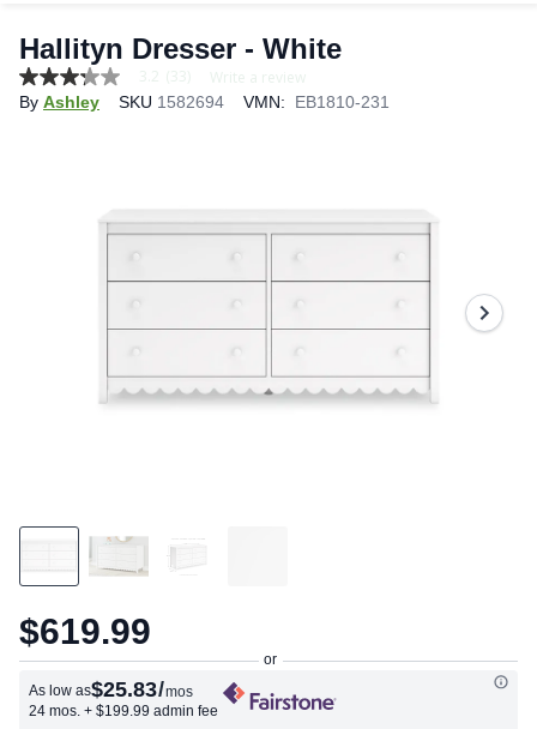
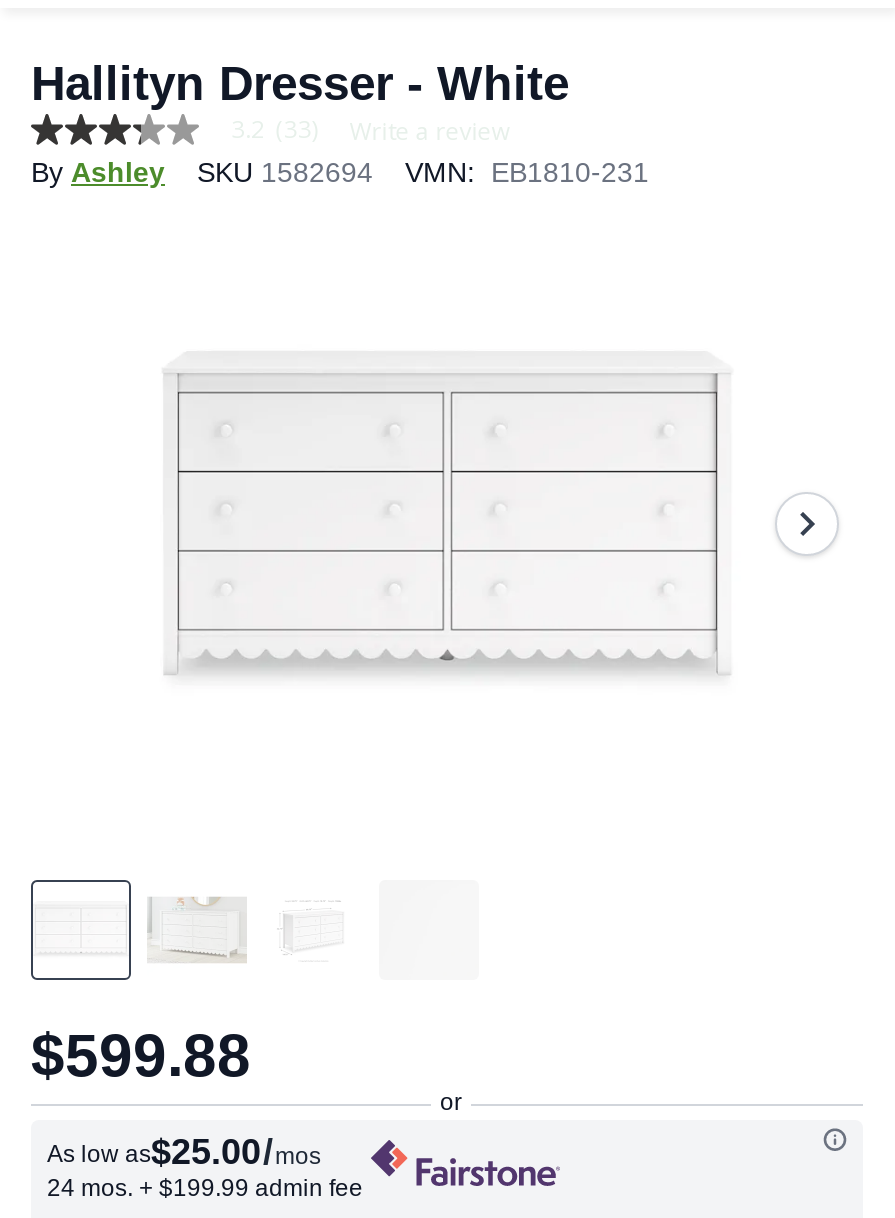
- $619.99
+ $599.88

- As low as$25.83 /mos
+ As low as$25.00 /mos
